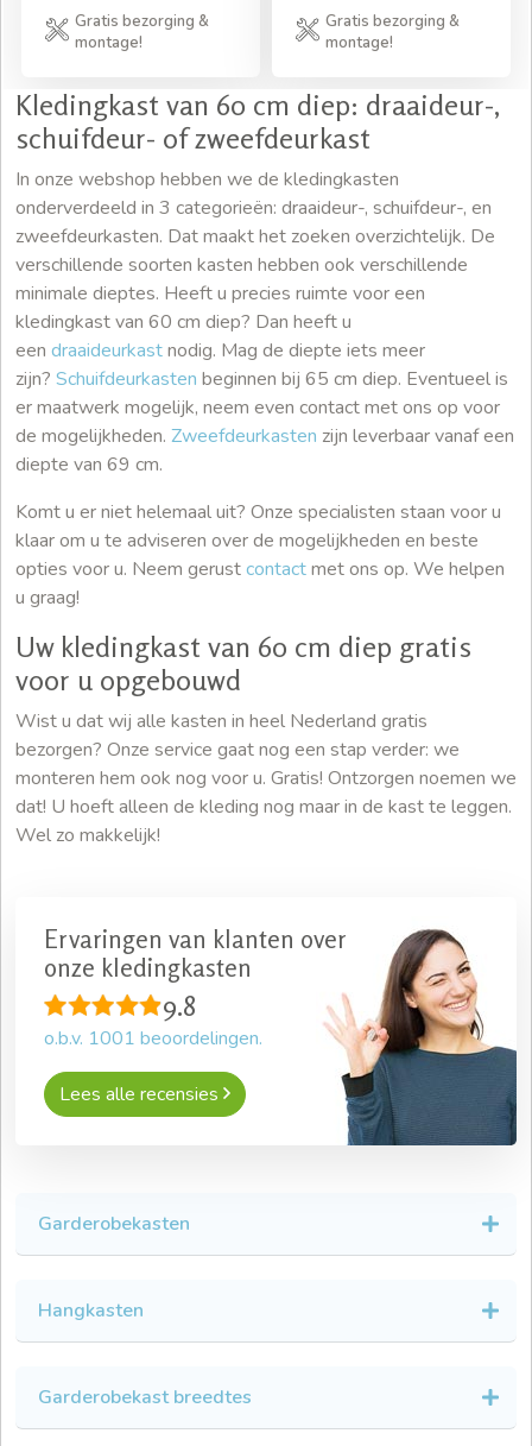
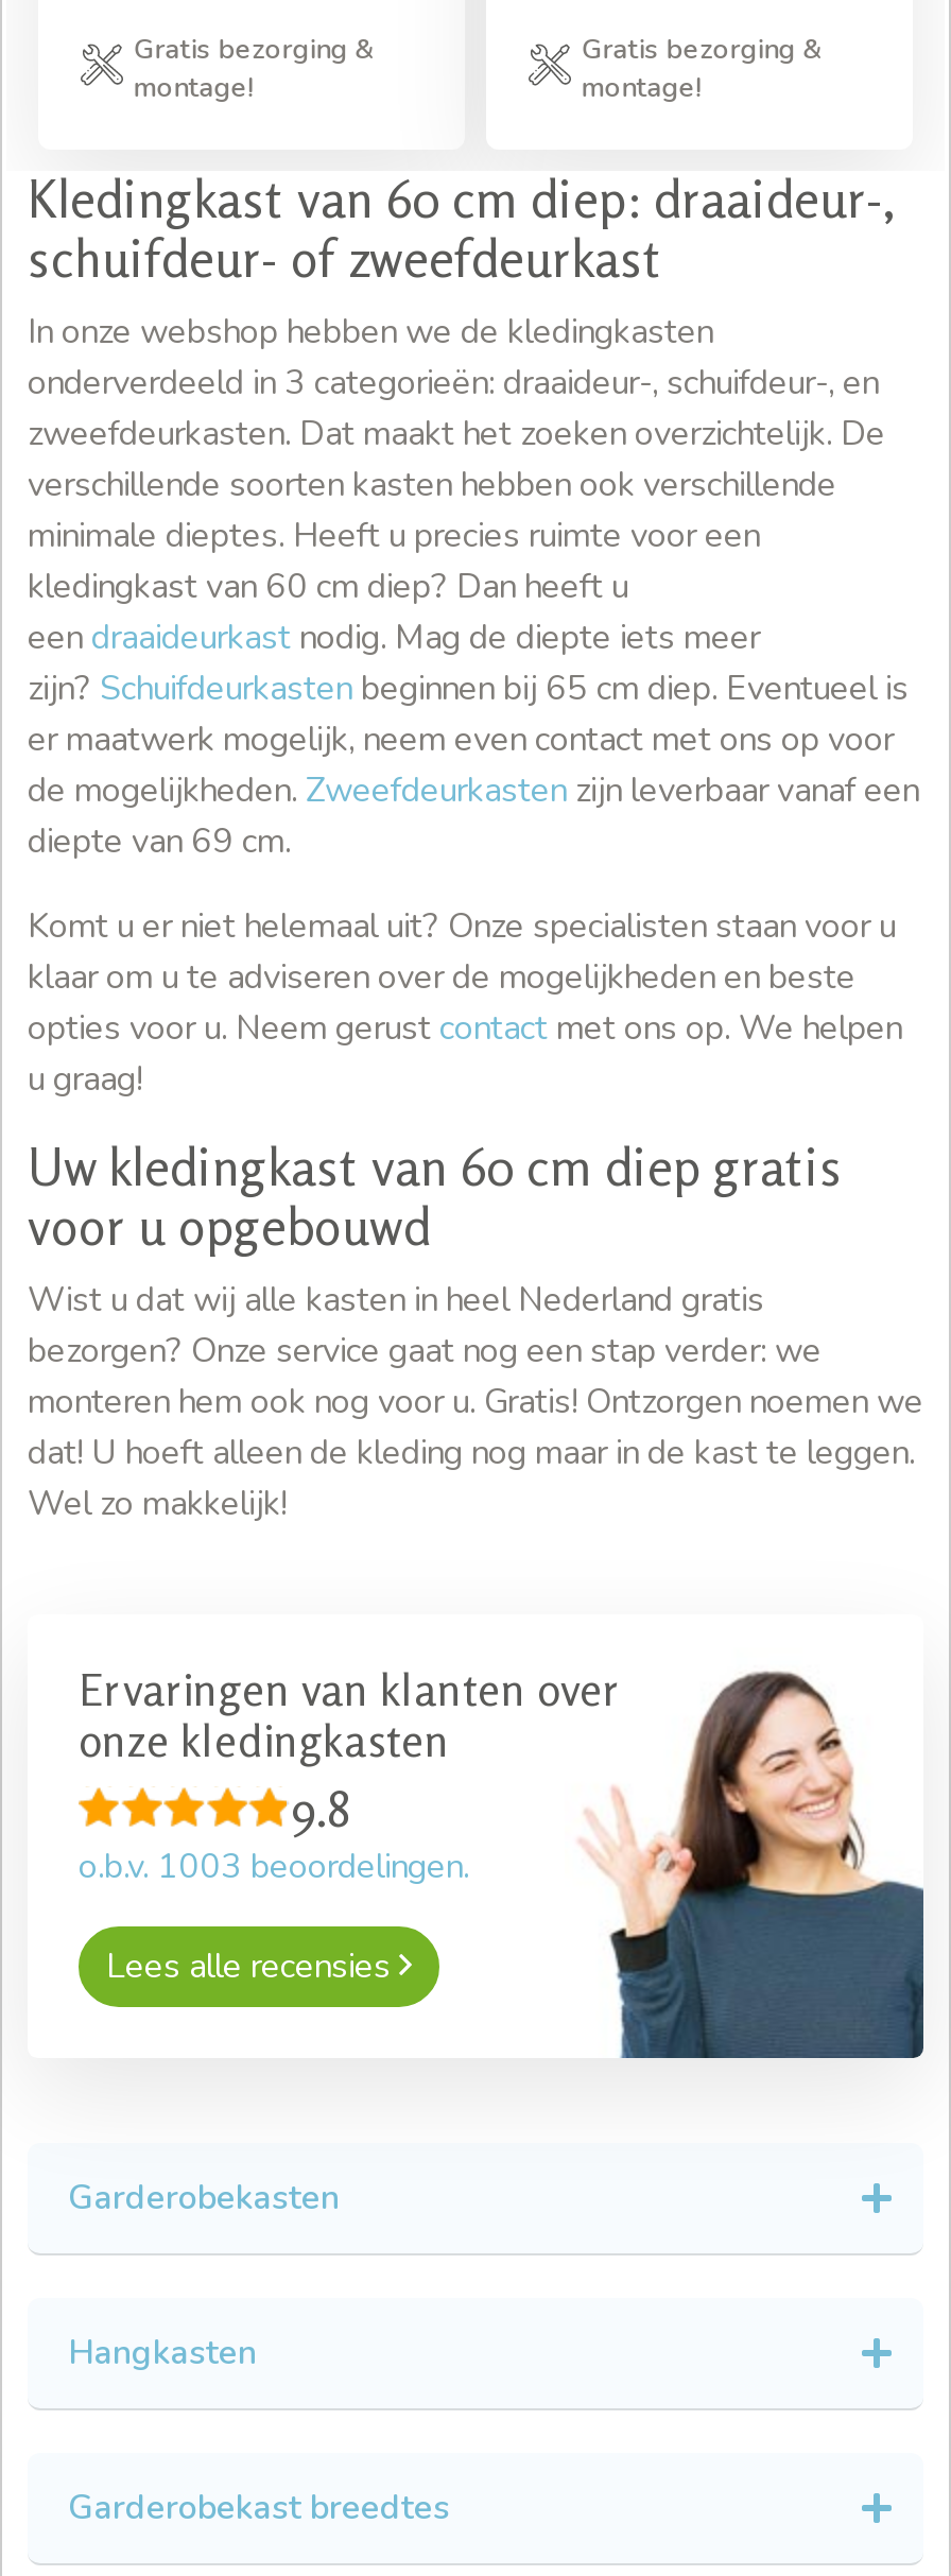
- o.b.v. 1001 beoordelingen.
+ o.b.v. 1003 beoordelingen.
